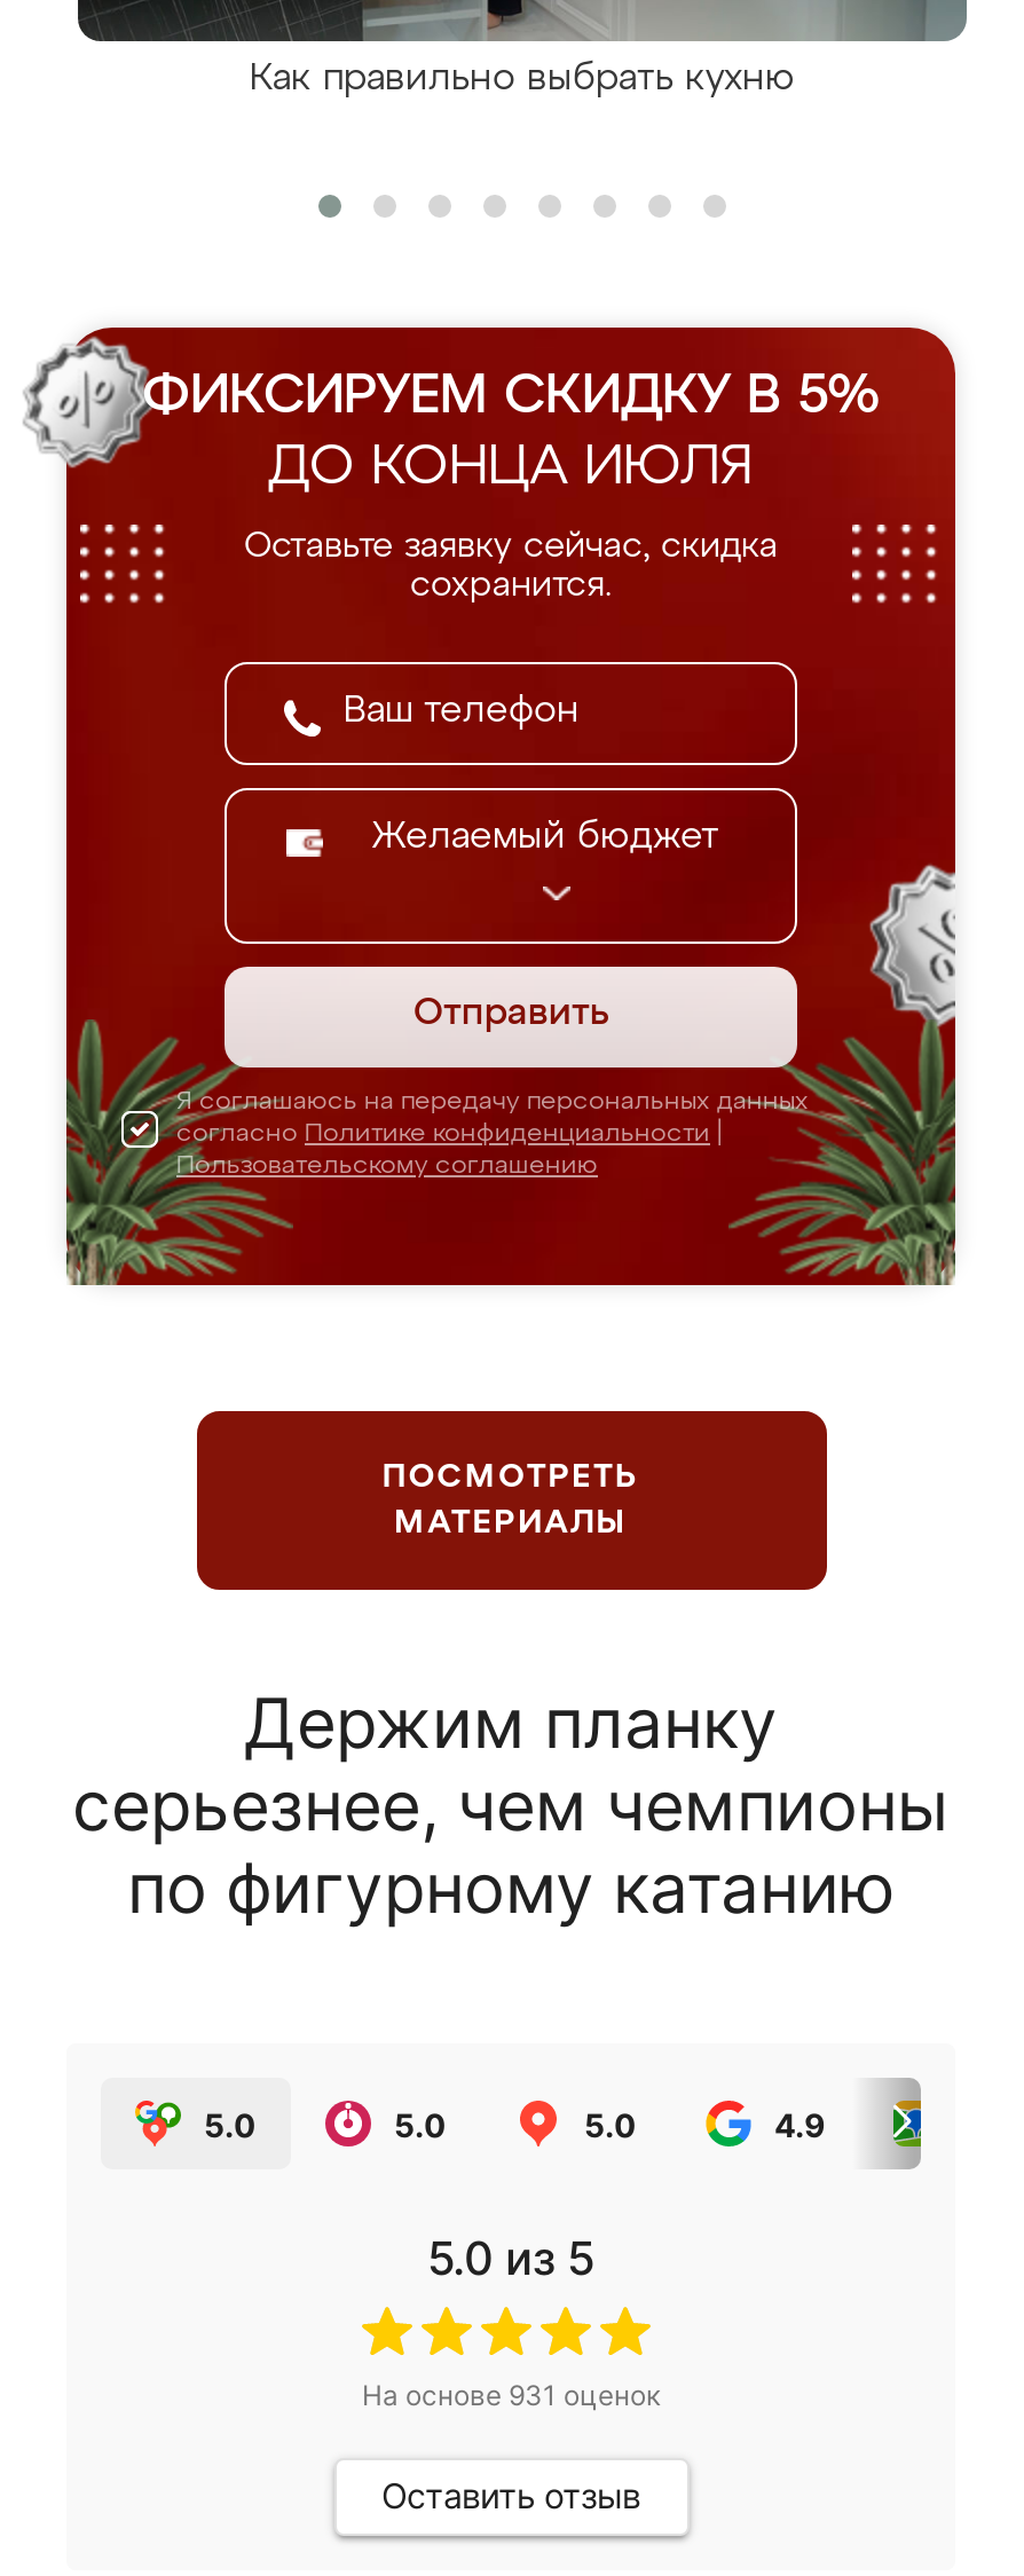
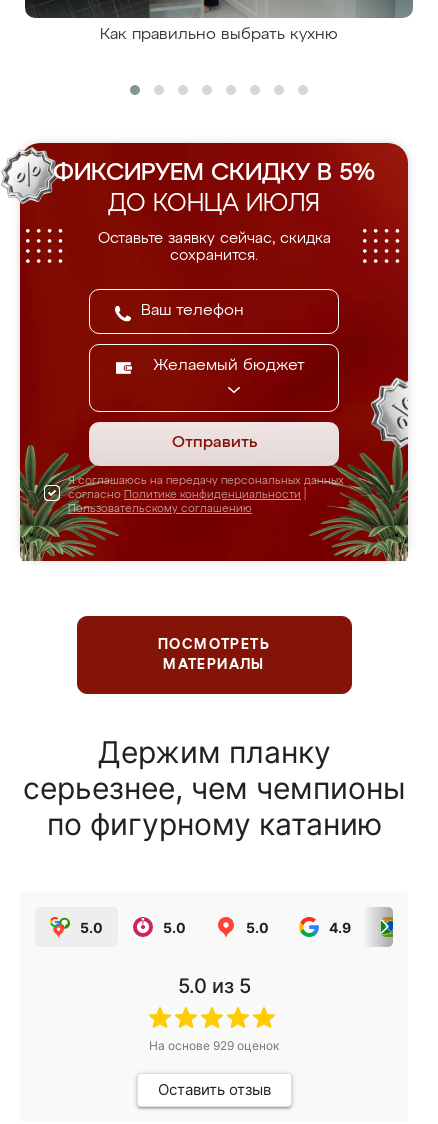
- На основе 931 оценок
+ На основе 929 оценок
